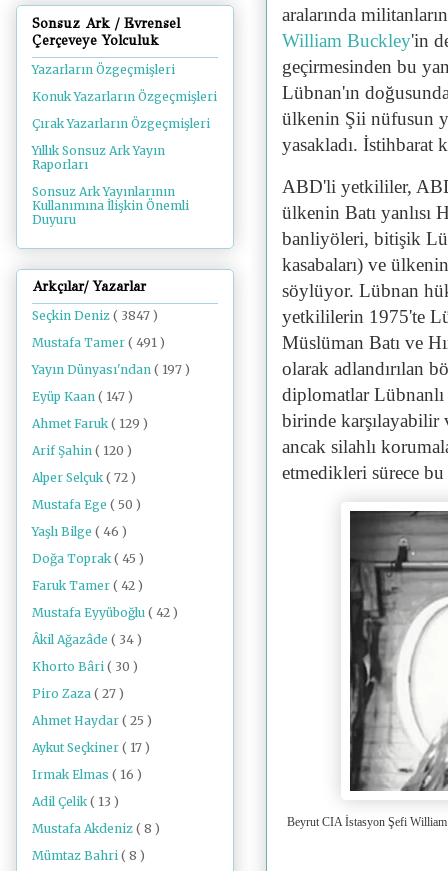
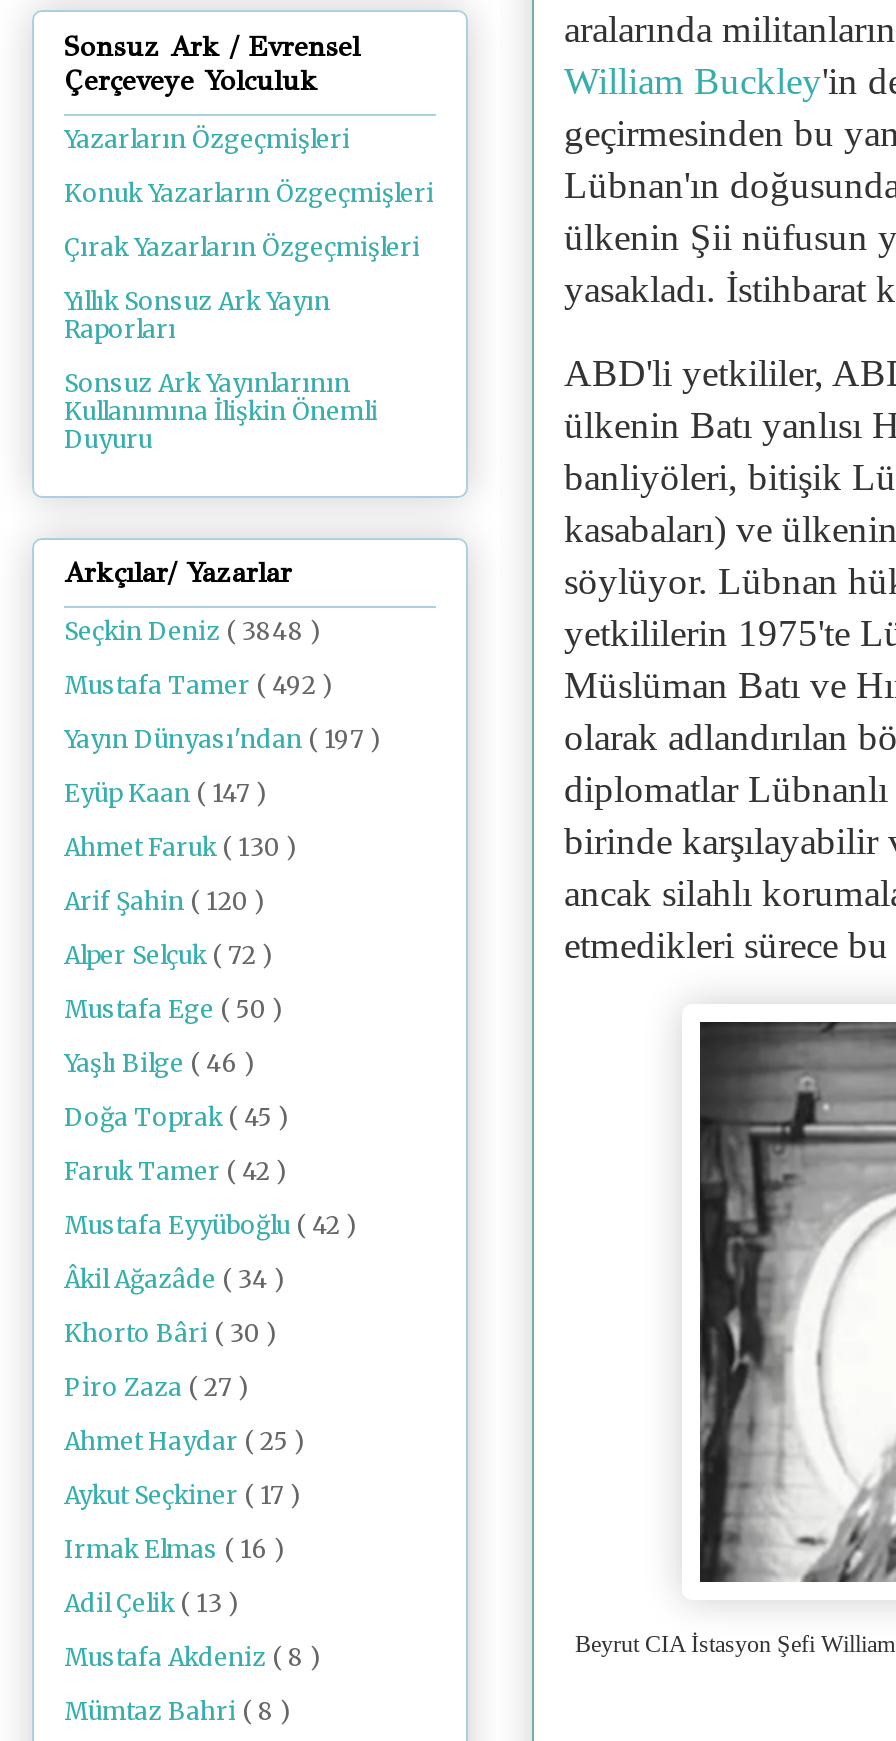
- Seçkin Deniz ( 3847 )
+ Seçkin Deniz ( 3848 )

- Mustafa Tamer ( 491 )
+ Mustafa Tamer ( 492 )

- Ahmet Faruk ( 129 )
+ Ahmet Faruk ( 130 )
